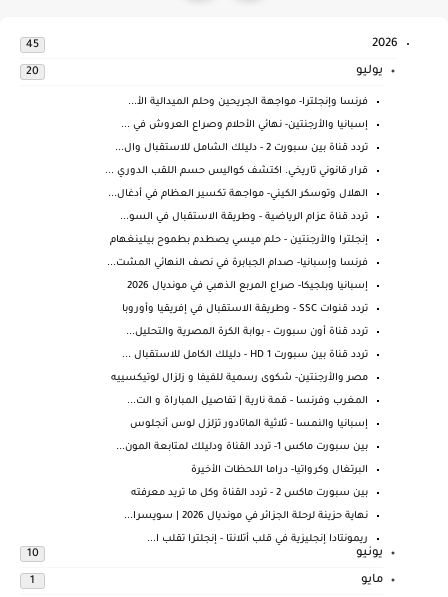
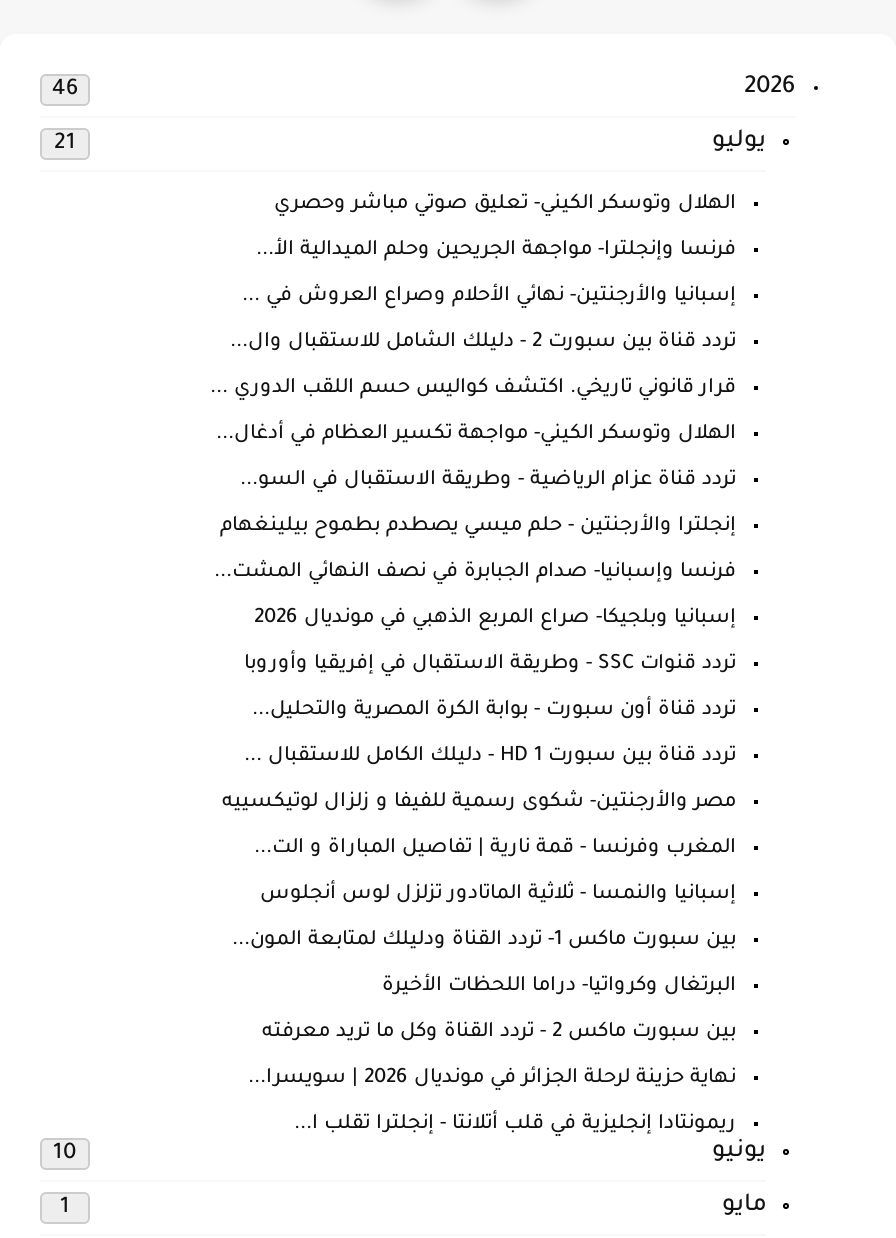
- 45
+ 46

- 20
+ 21
+ الهلال وتوسكر الكيني- تعليق صوتي مباشر وحصري
